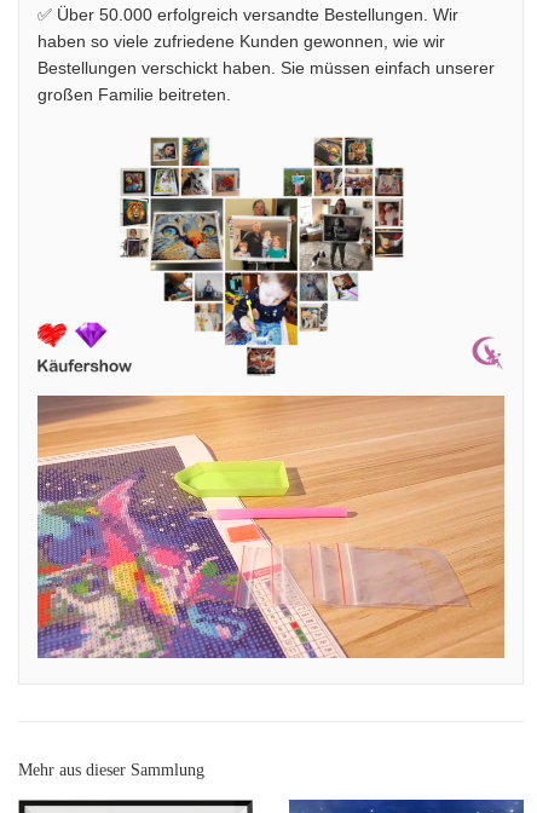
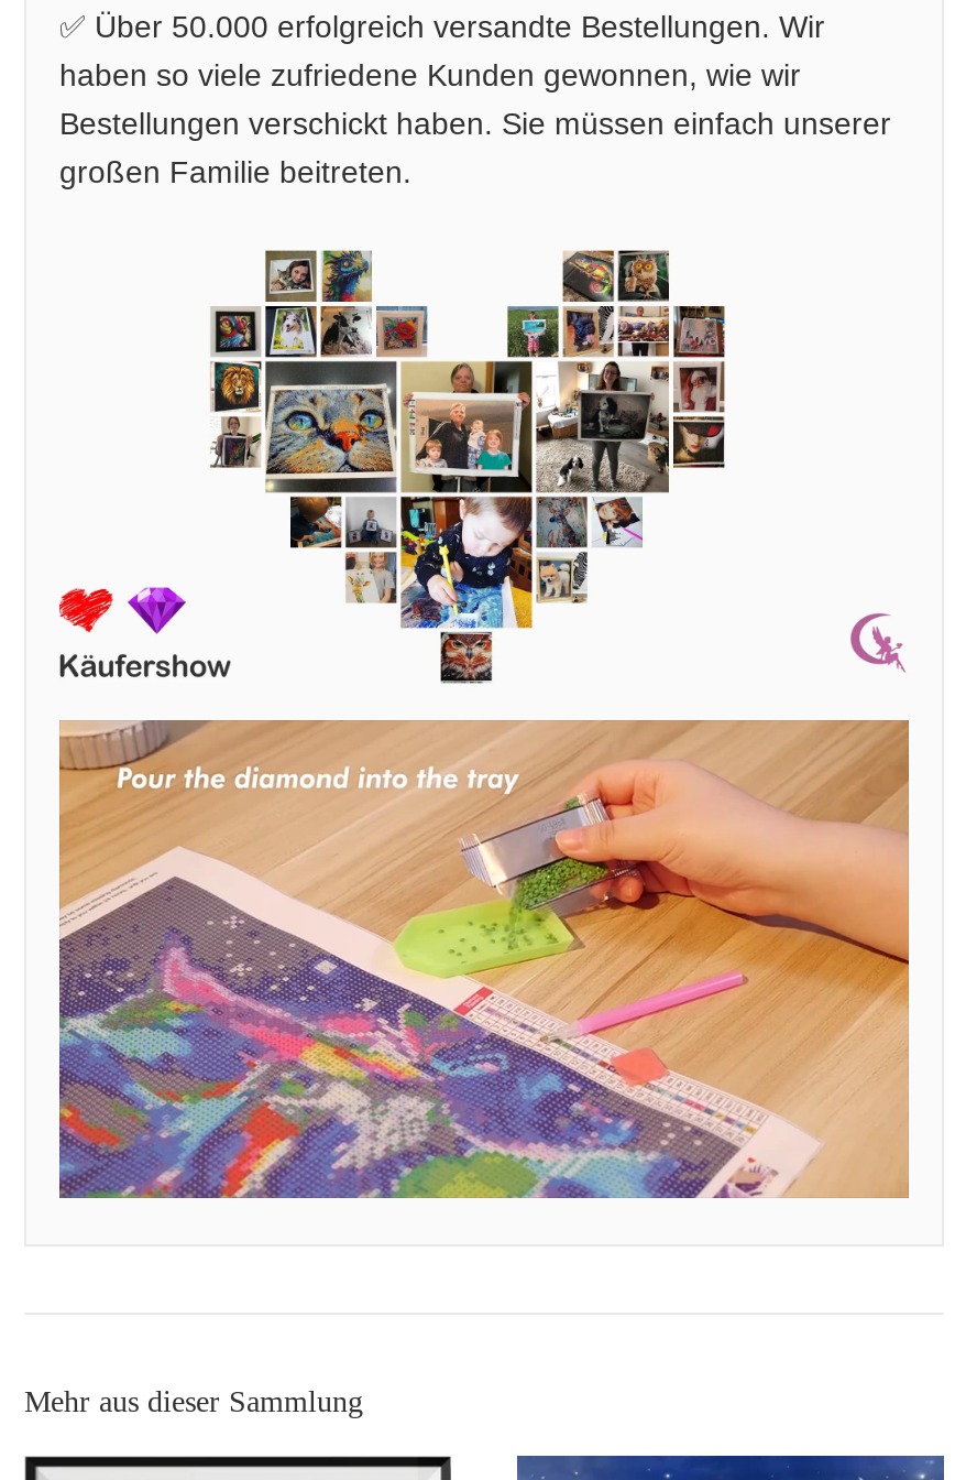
- [image]
+ [image]
